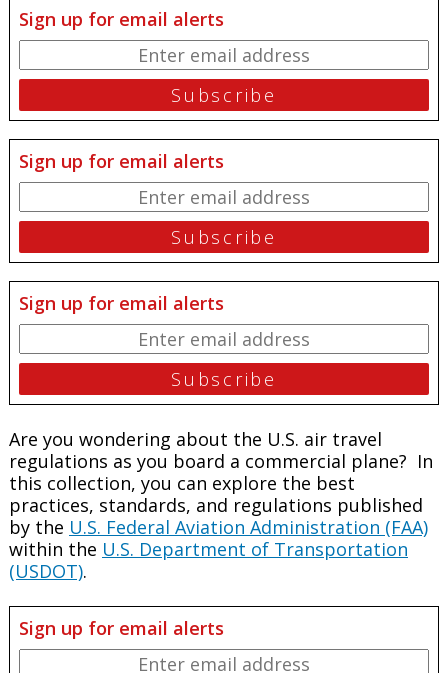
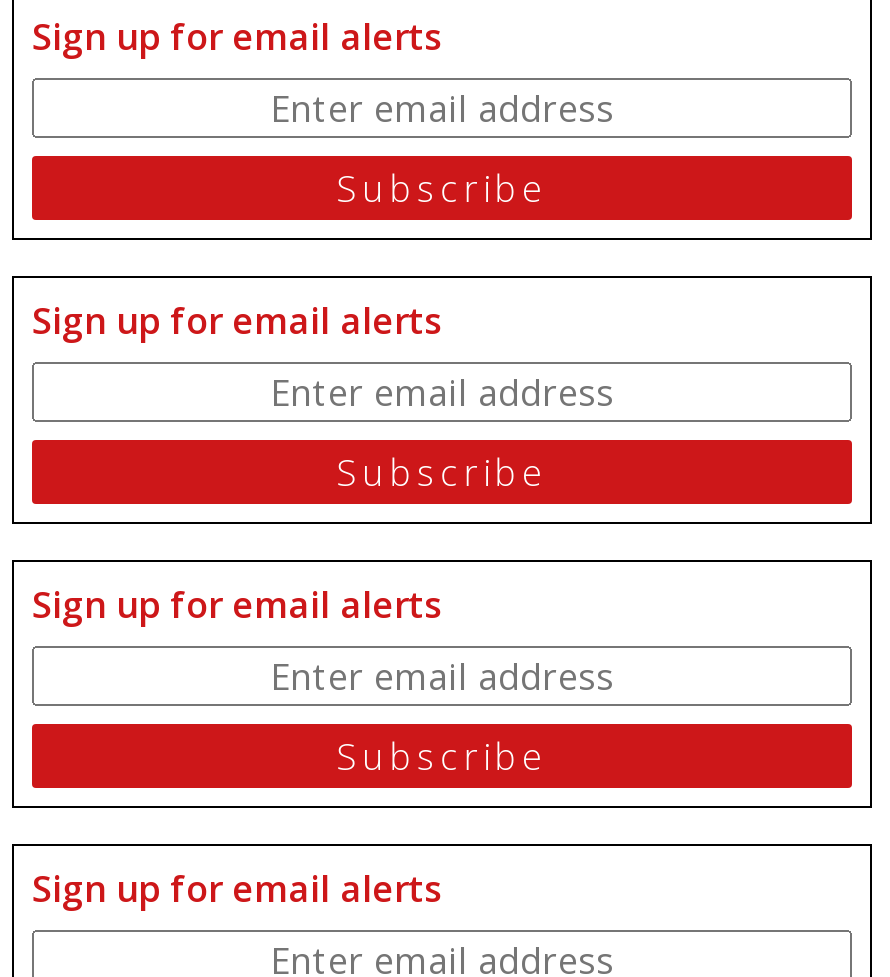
- Are you wondering about the U.S. air travel
- regulations as you board a commercial plane? In
- this collection, you can explore the best
- practices, standards, and regulations published
- by the U.S. Federal Aviation Administration (FAA)
- within theU.S. Department of Transportation
- (USDOT).
